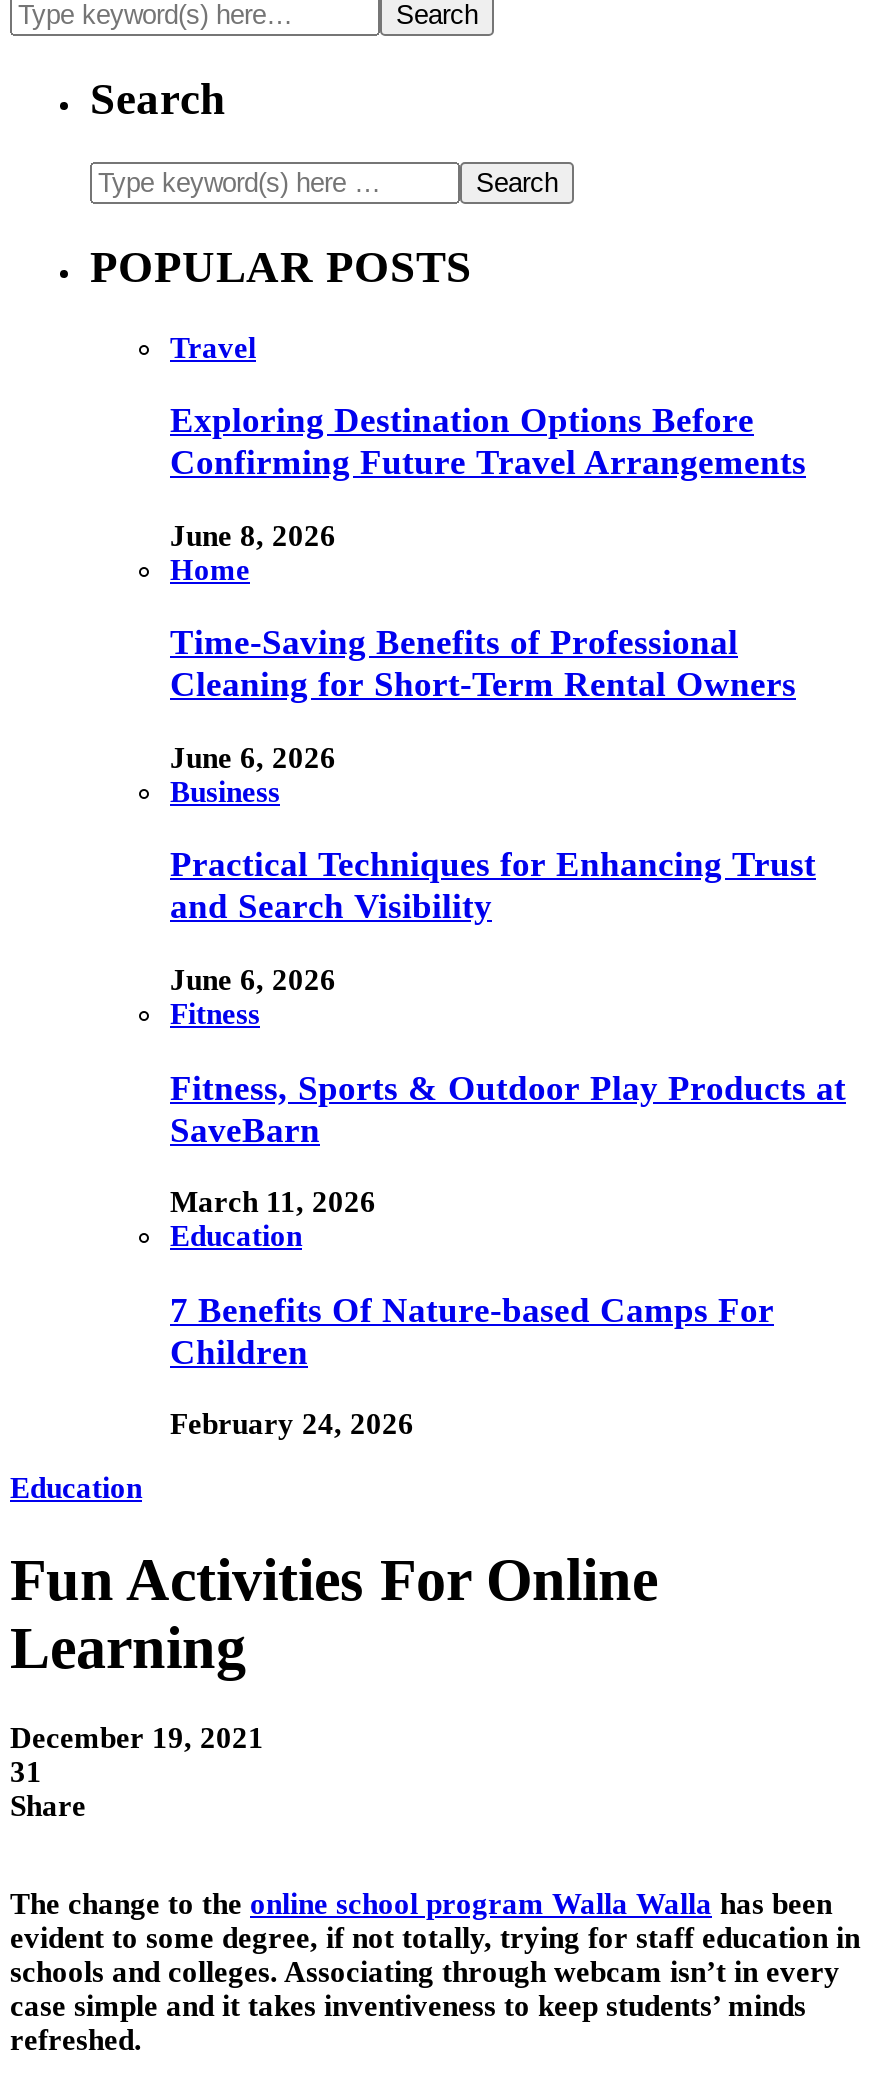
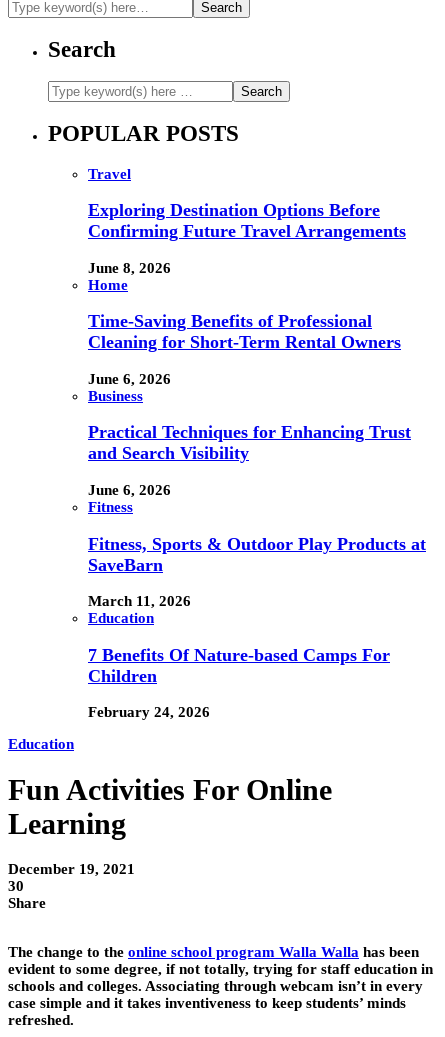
- 31
+ 30
